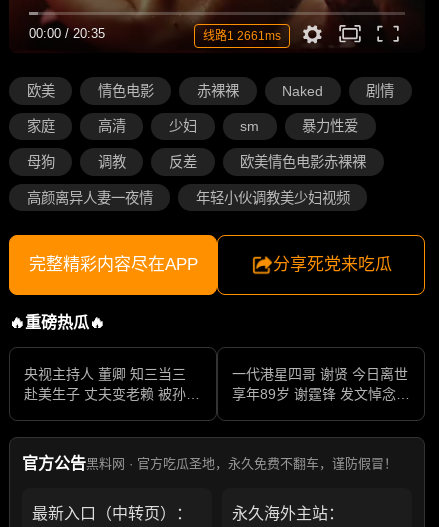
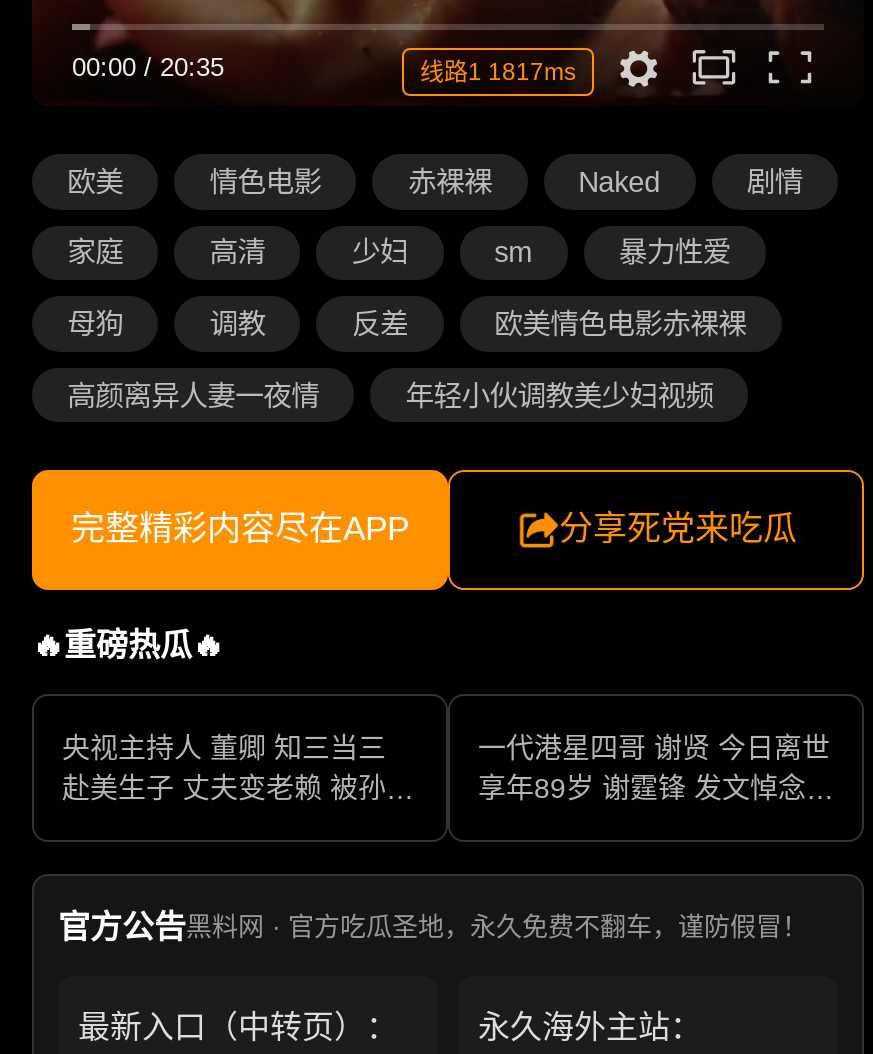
- 线路1 2661ms
+ 线路1 1817ms
